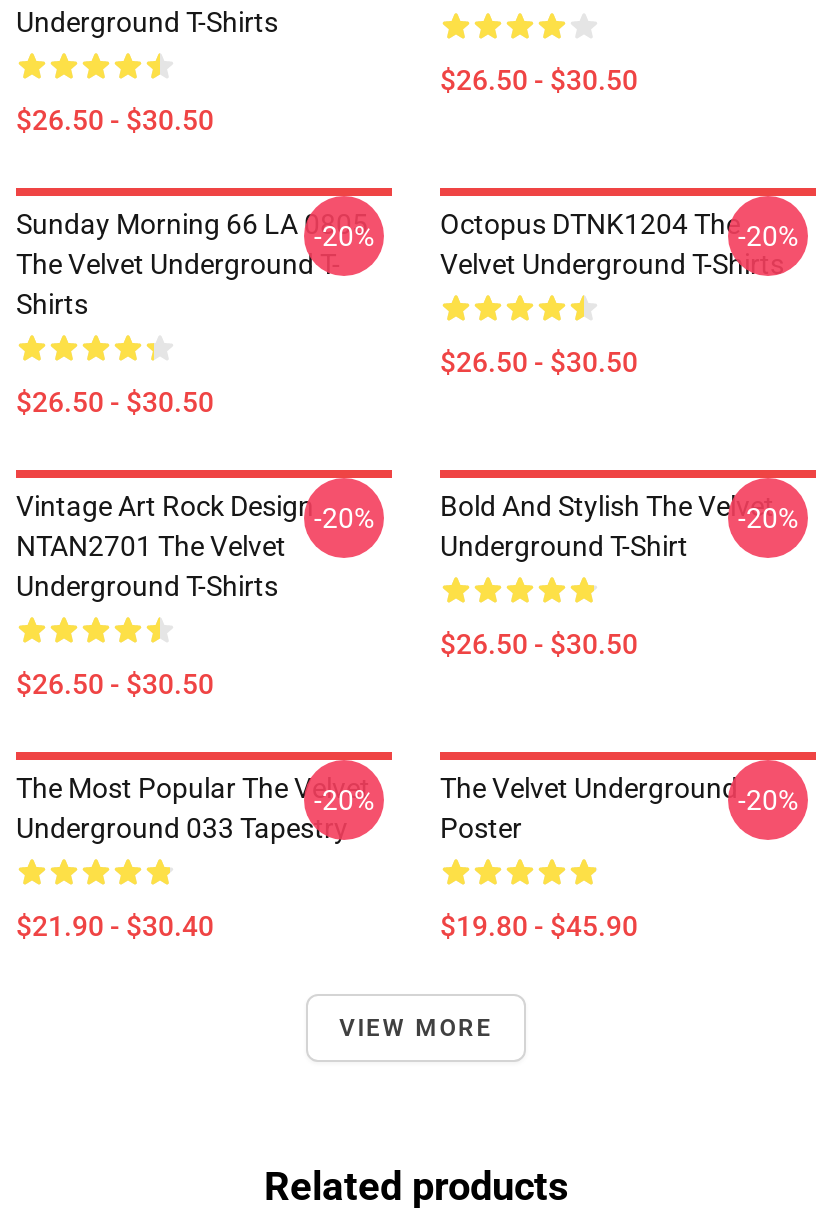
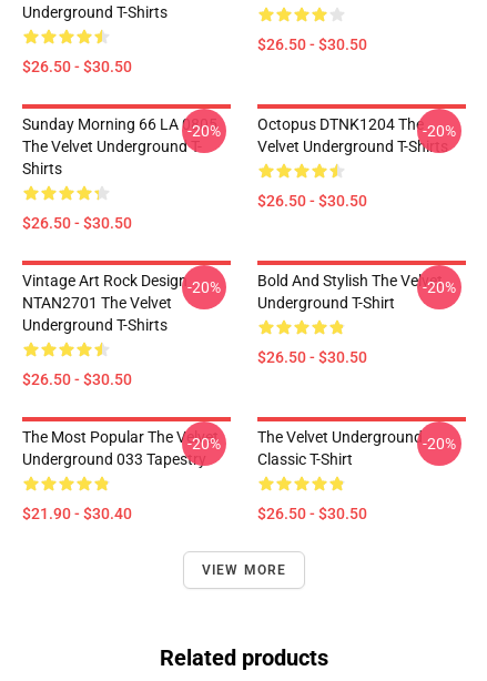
- Poster
+ Classic T-Shirt

- $19.80 - $45.90
+ $26.50 - $30.50
